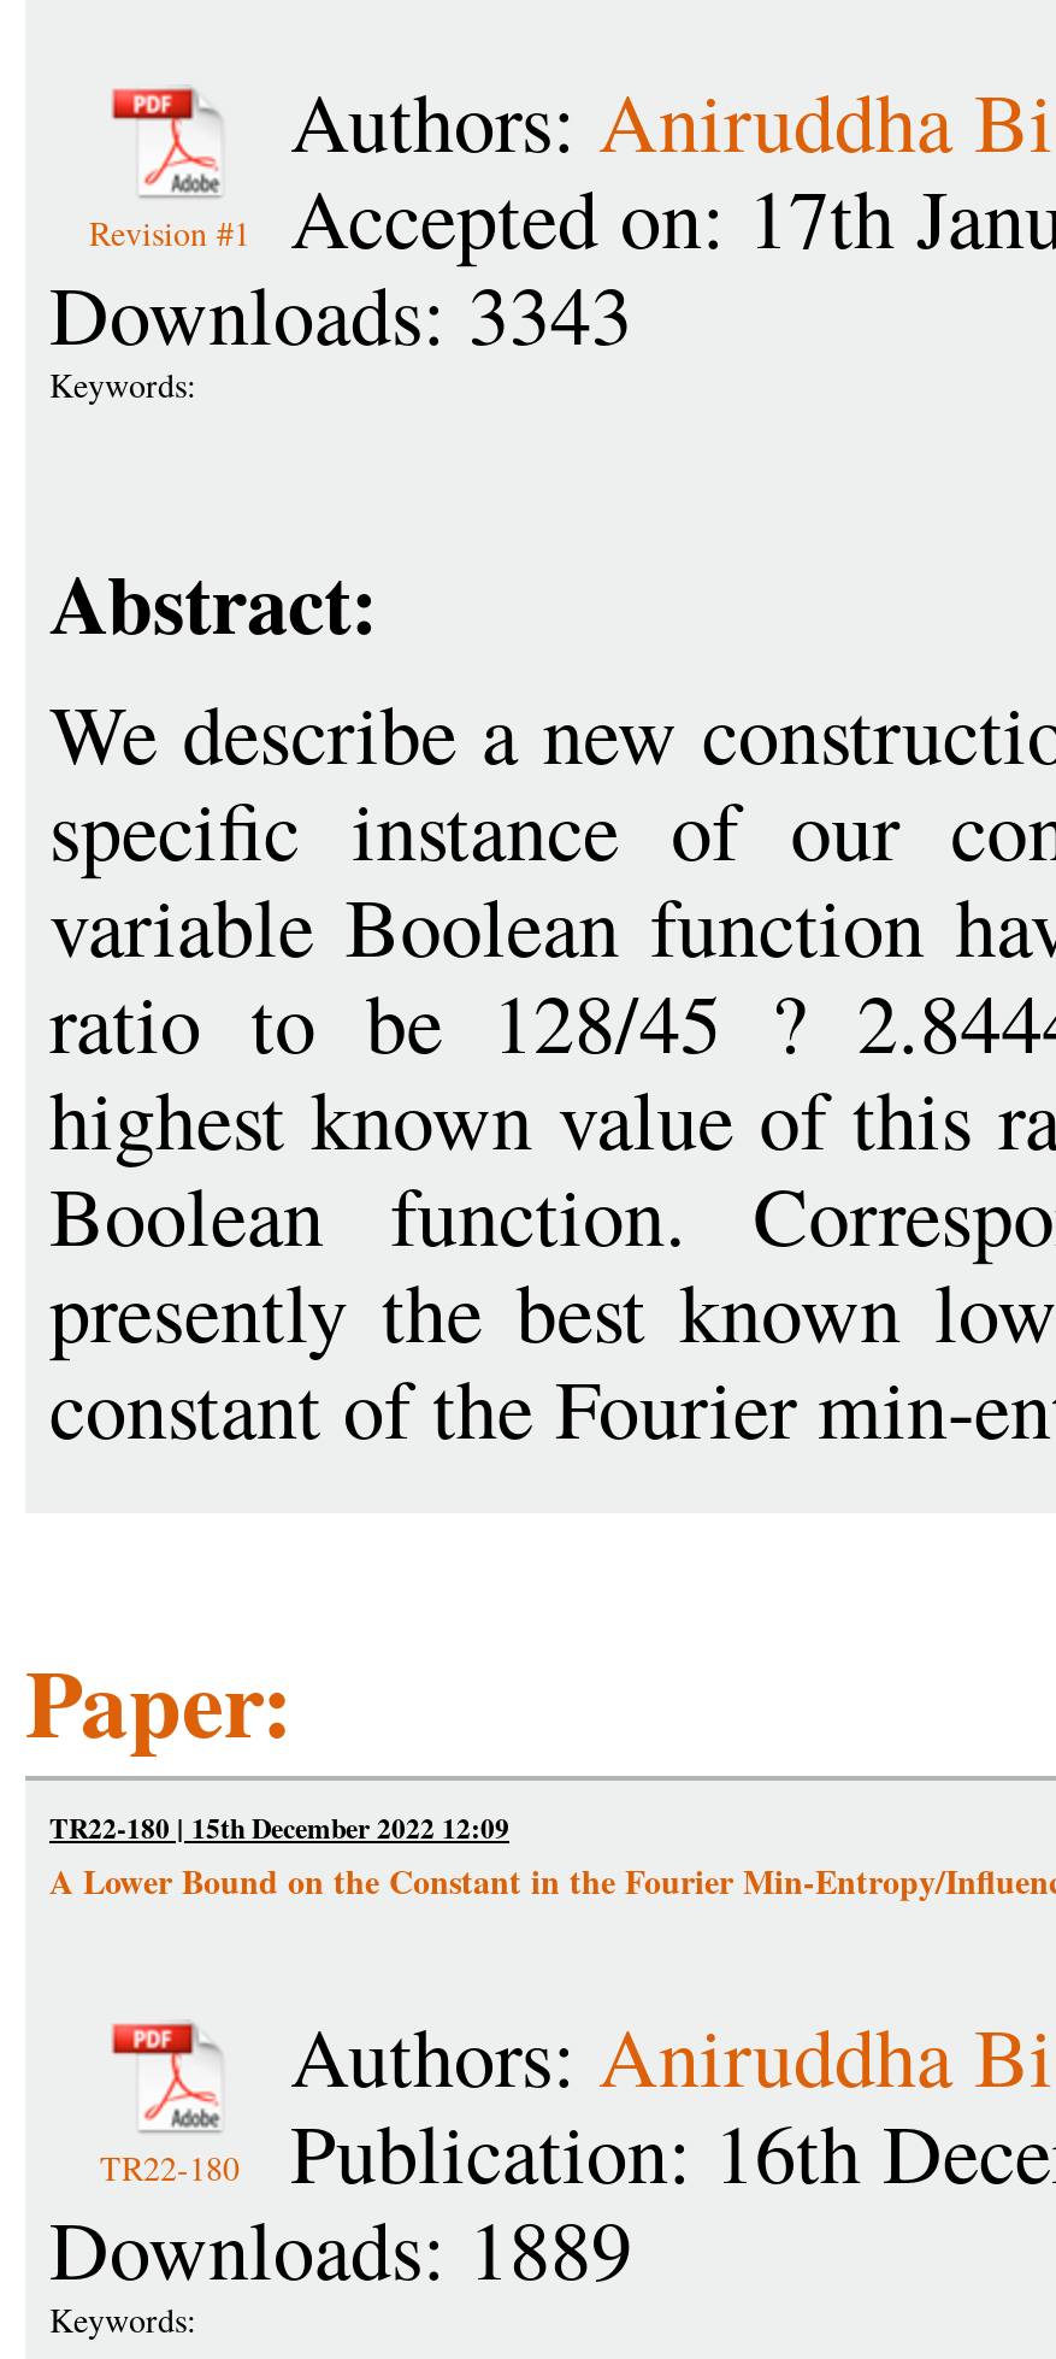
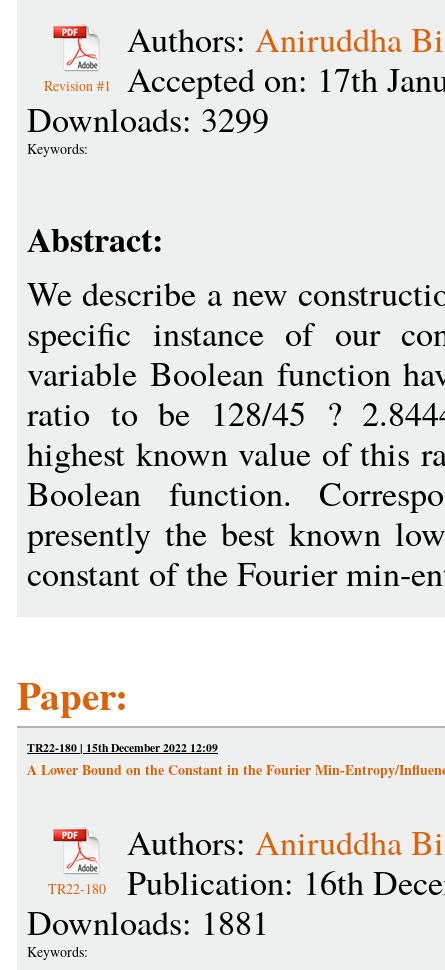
- Downloads: 3343
+ Downloads: 3299

- Downloads: 1889
+ Downloads: 1881
